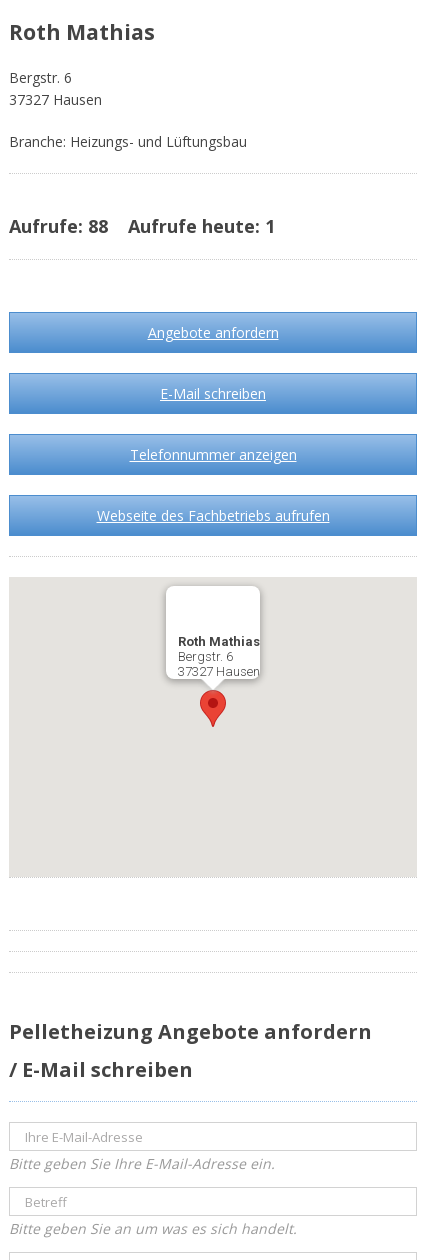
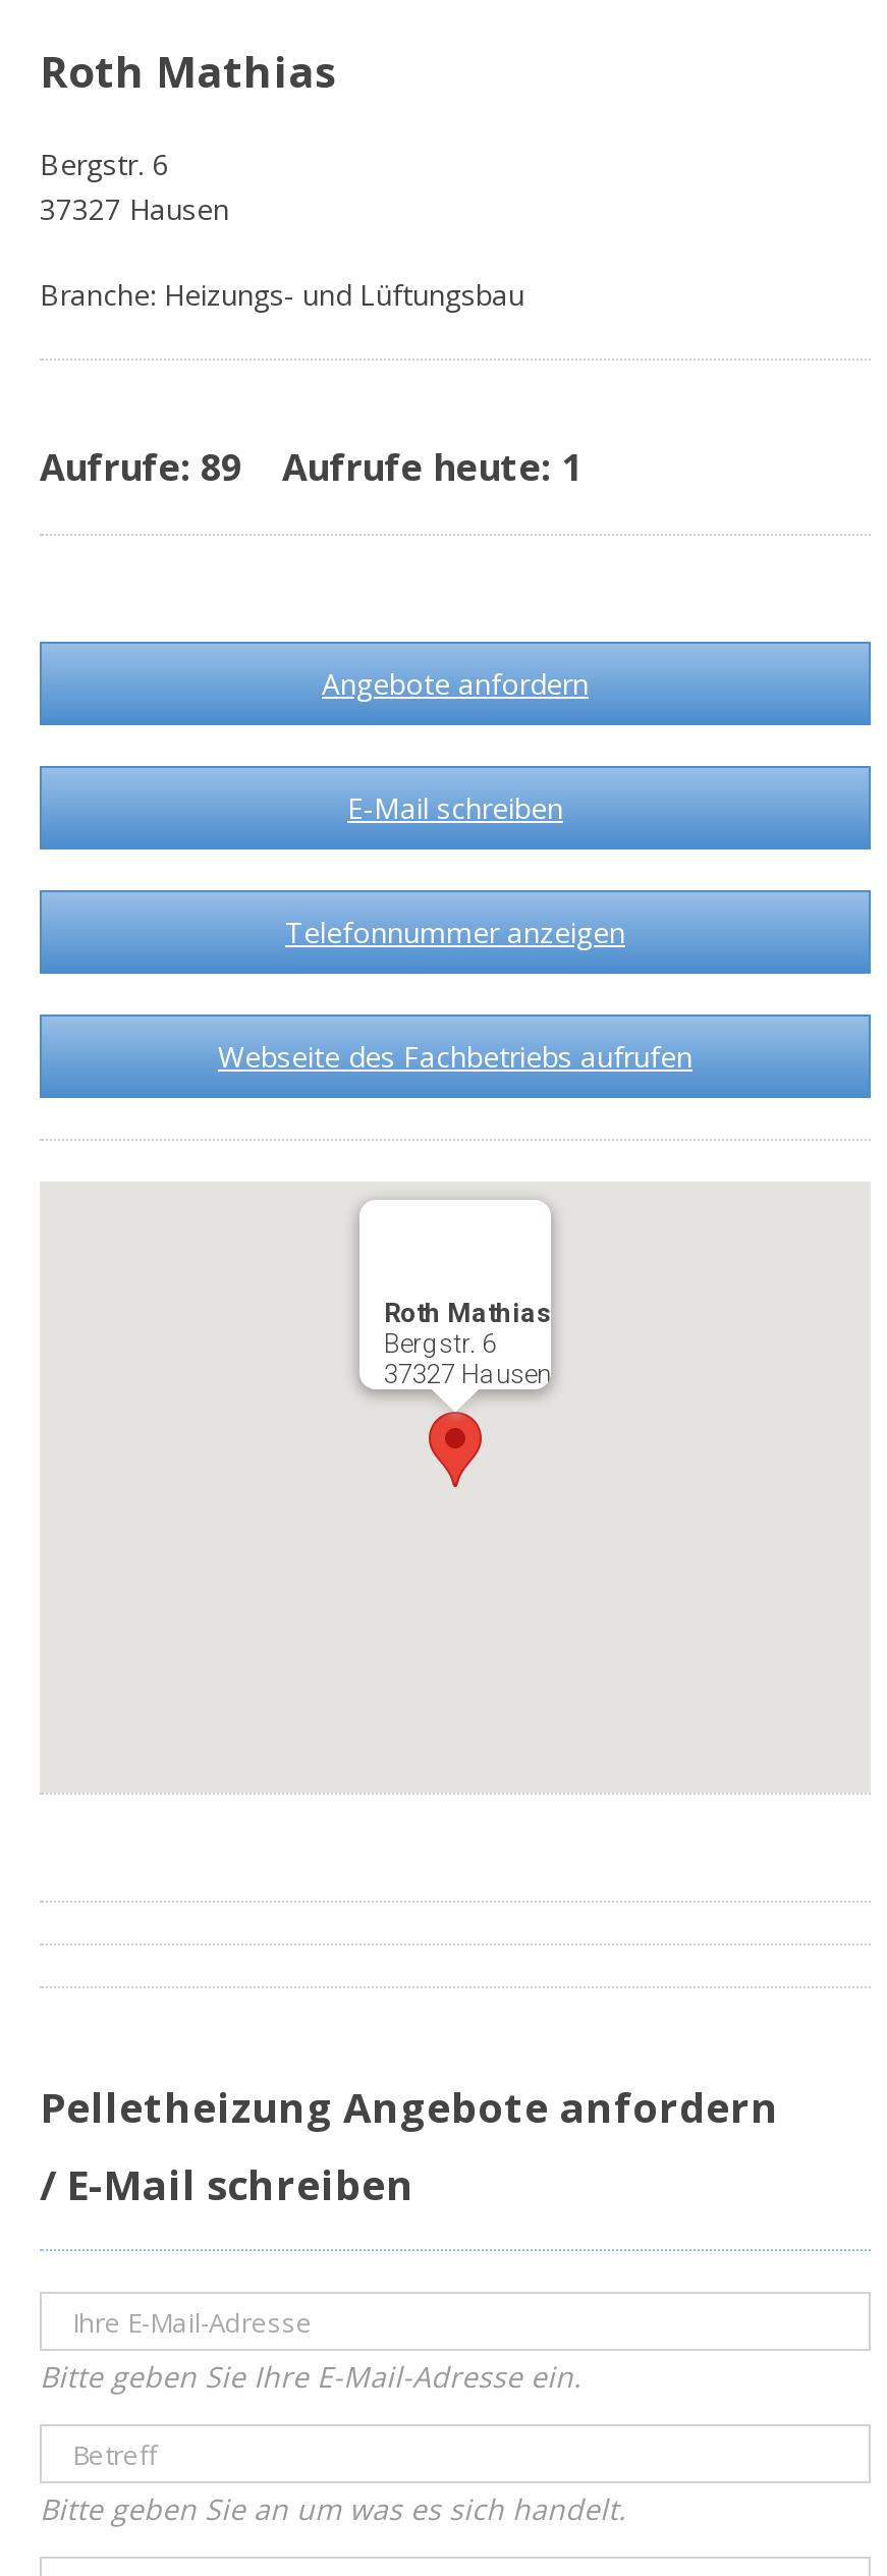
- Aufrufe: 88 Aufrufe heute: 1
+ Aufrufe: 89 Aufrufe heute: 1
